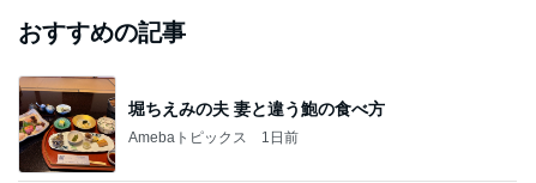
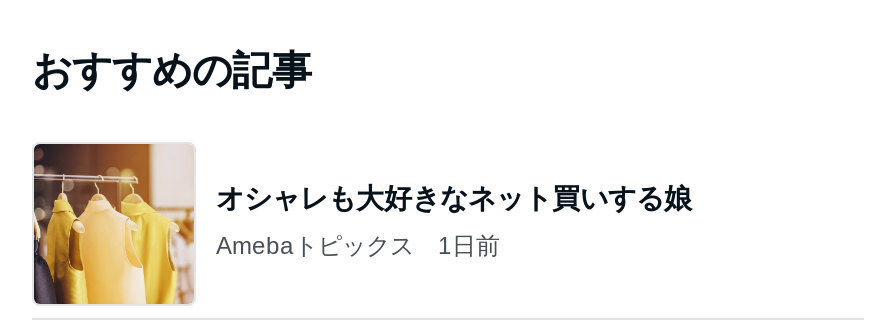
- [image]
- 堀ちえみの夫 妻と違う鮑の食べ方
+ [image]
+ オシャレも大好きなネット買いする娘
